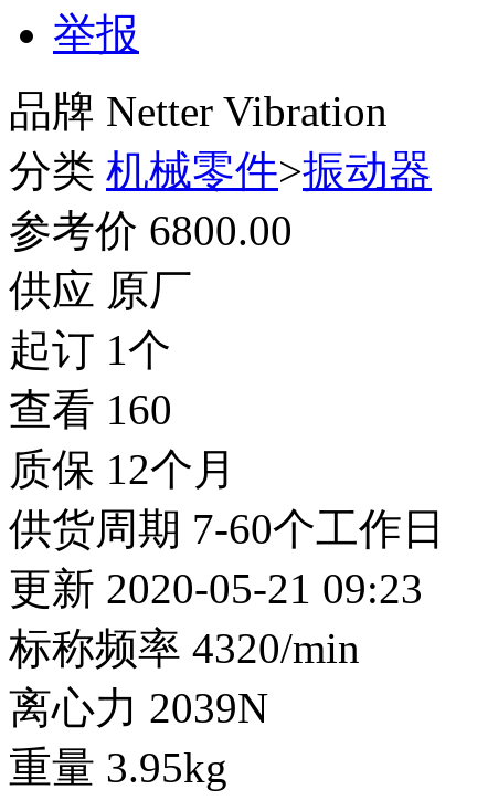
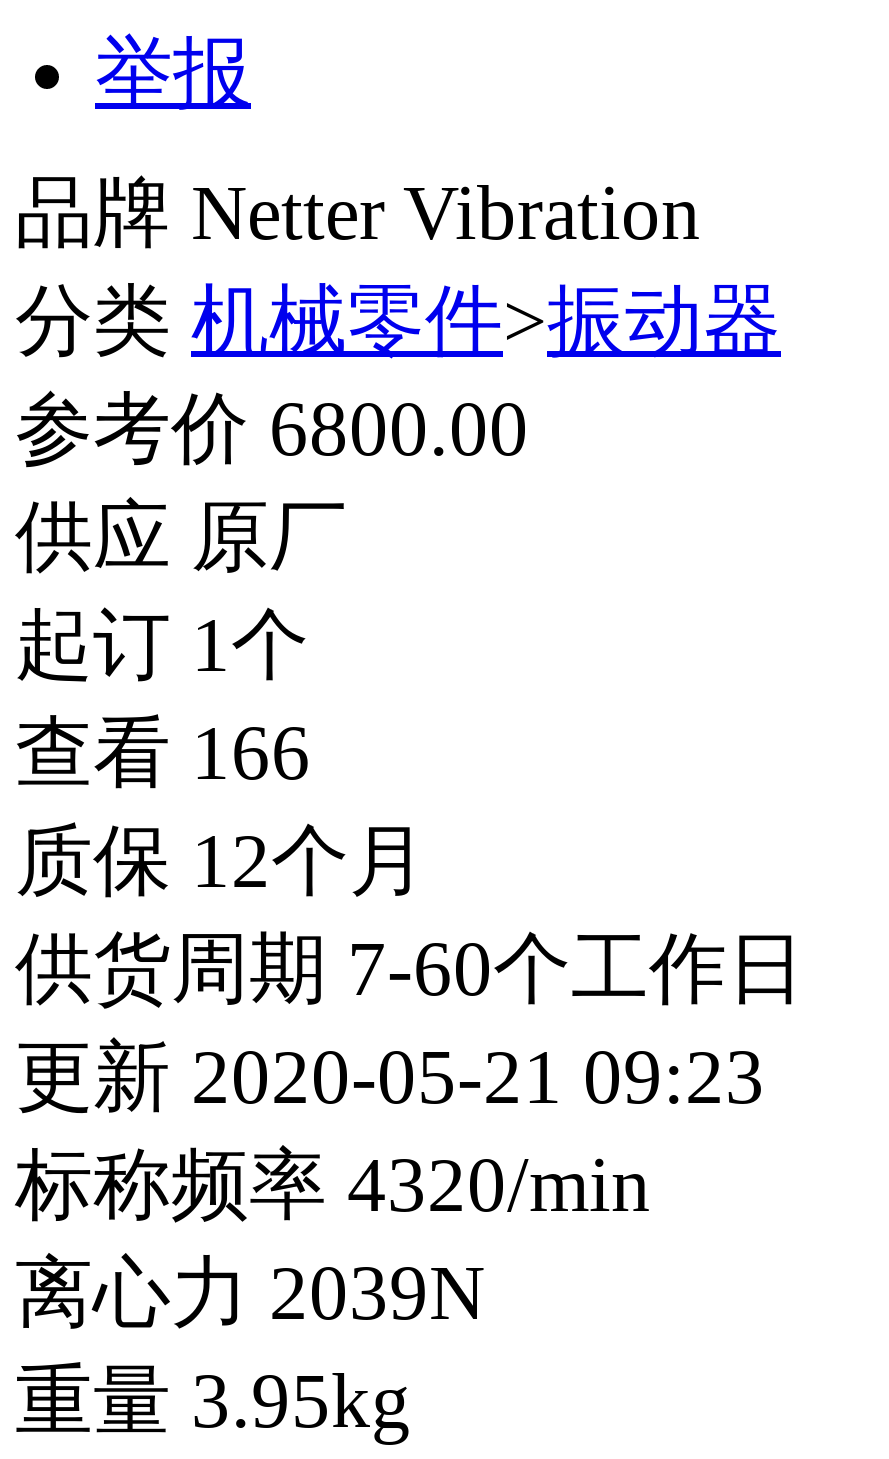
- 查看 160
+ 查看 166
